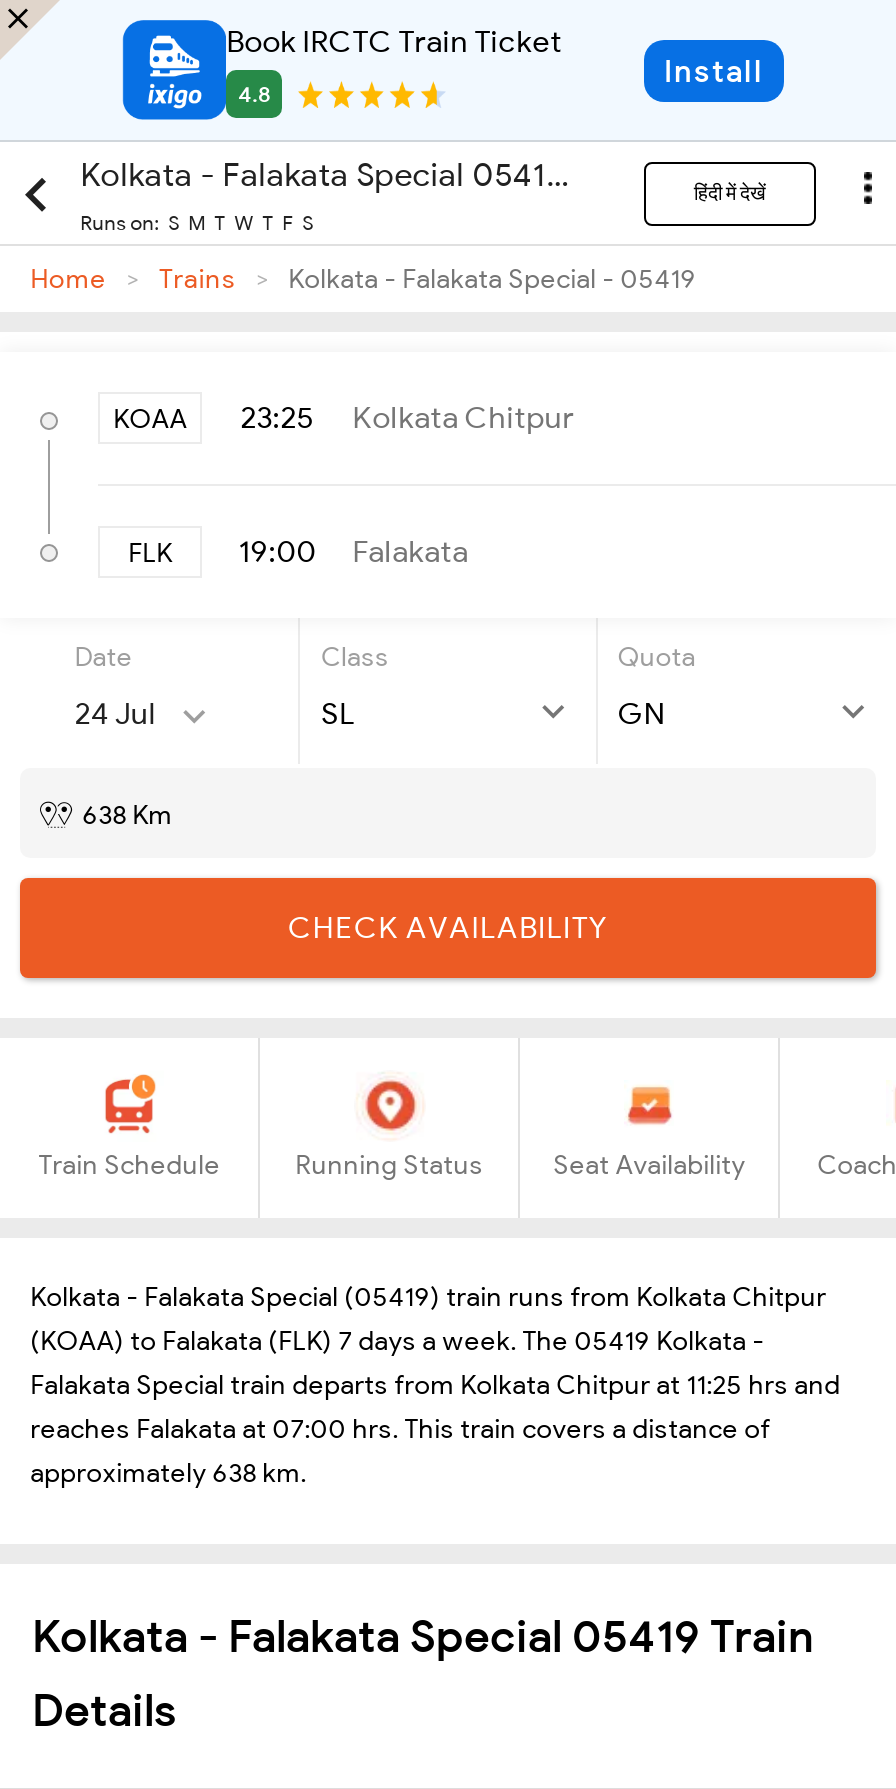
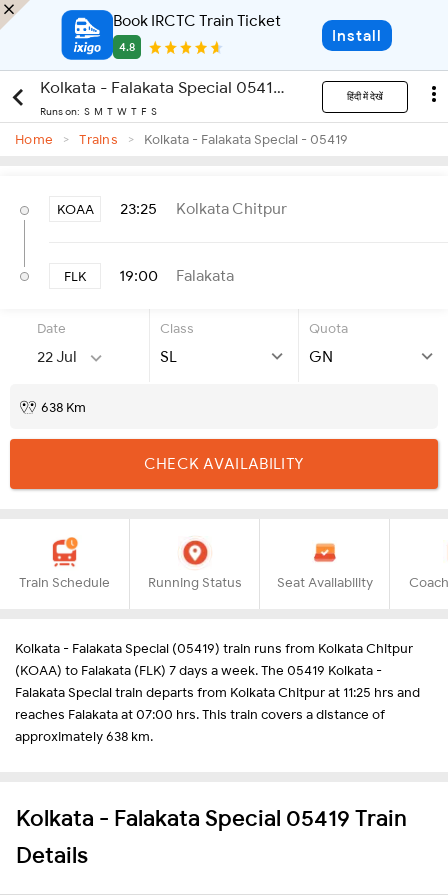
- 24 Jul
+ 22 Jul
